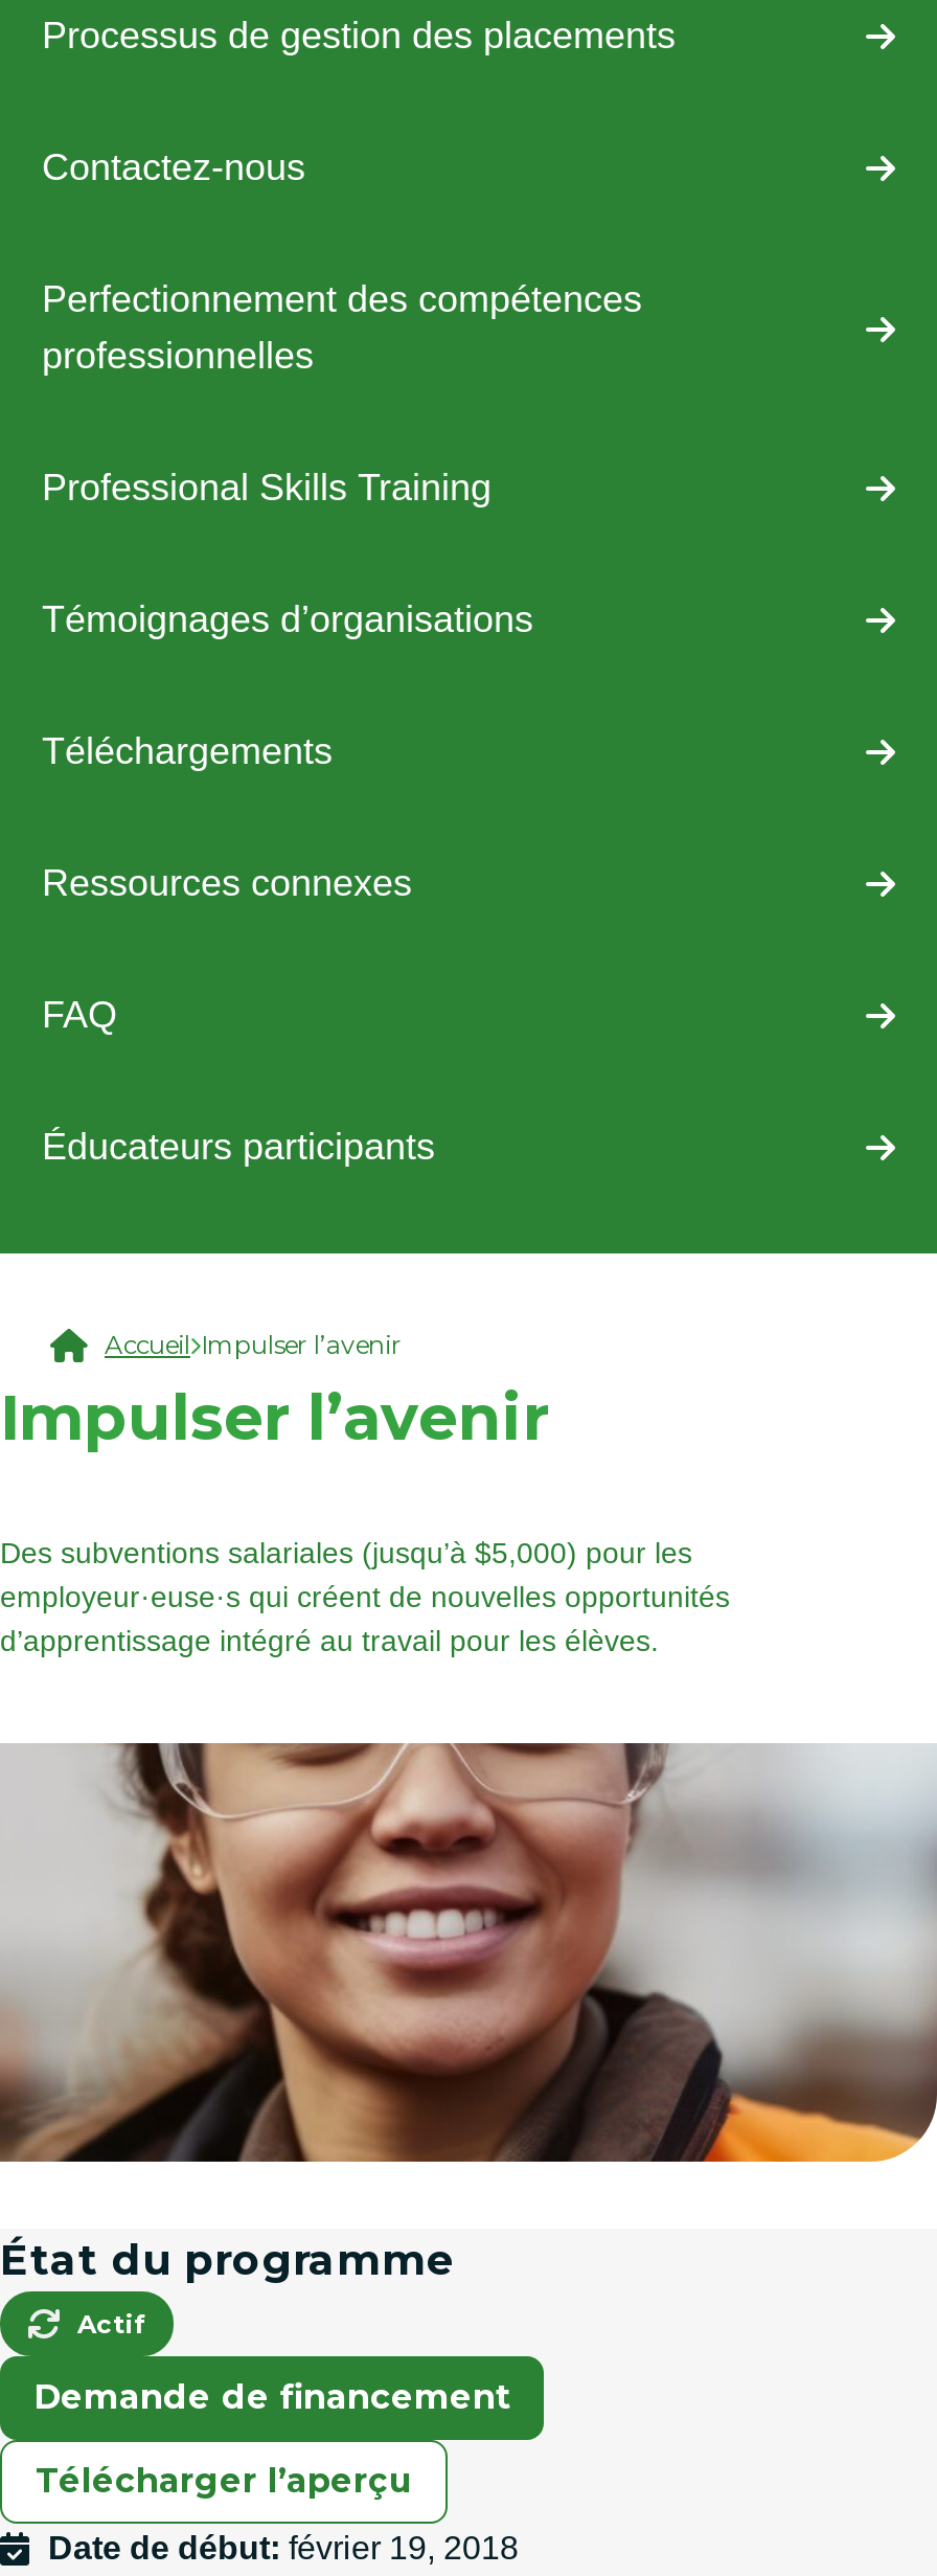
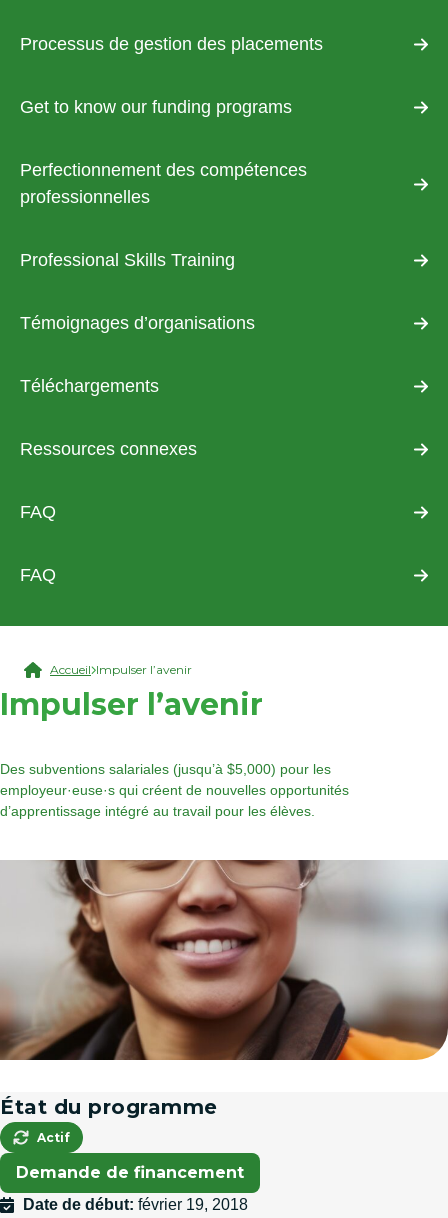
- Contactez-nous
+ Get to know our funding programs

- Éducateurs participants
+ FAQ

- Télécharger l’aperçu
